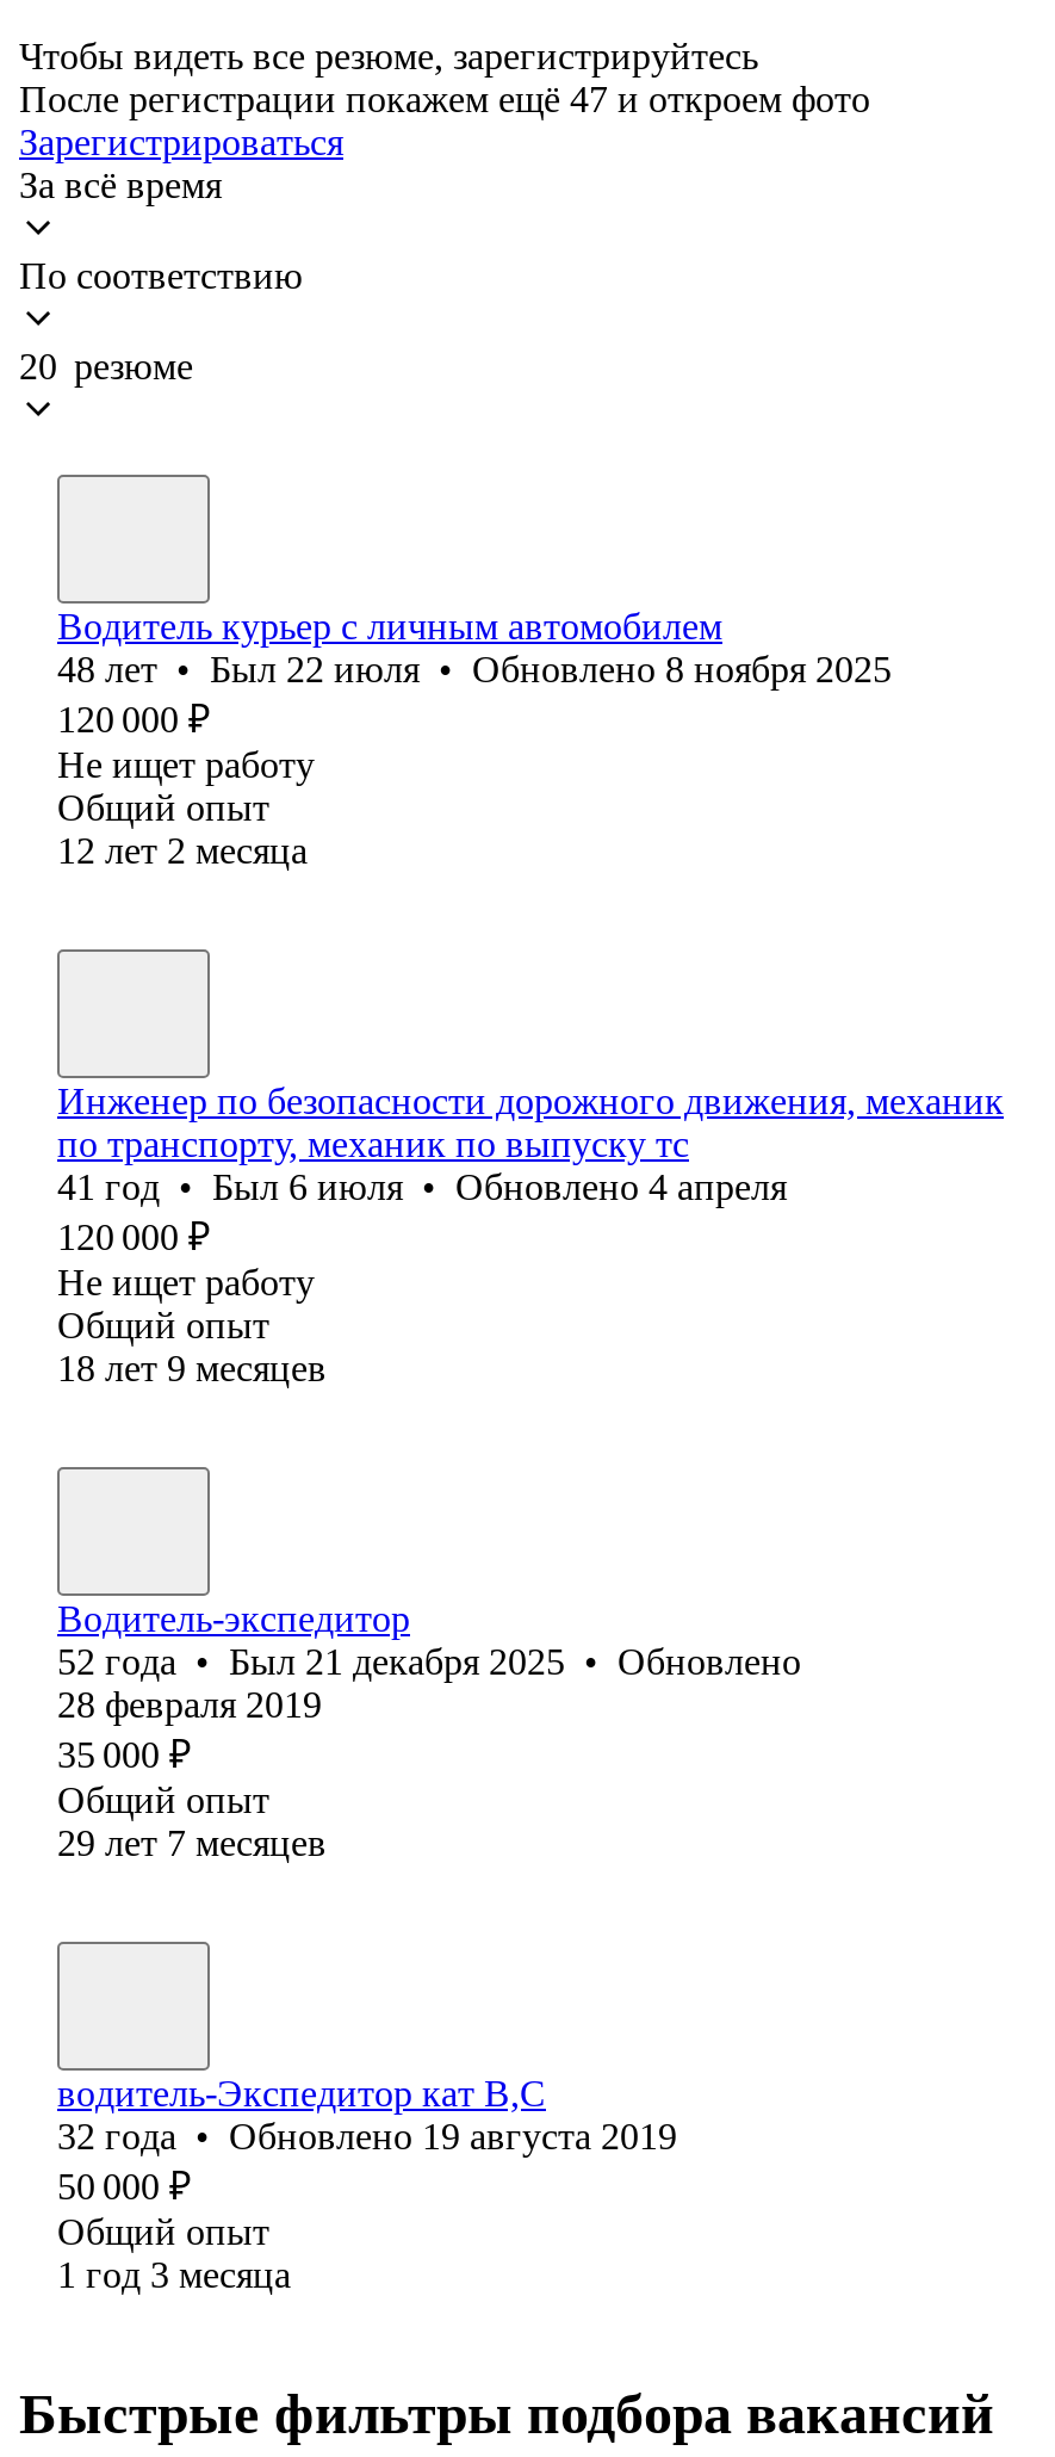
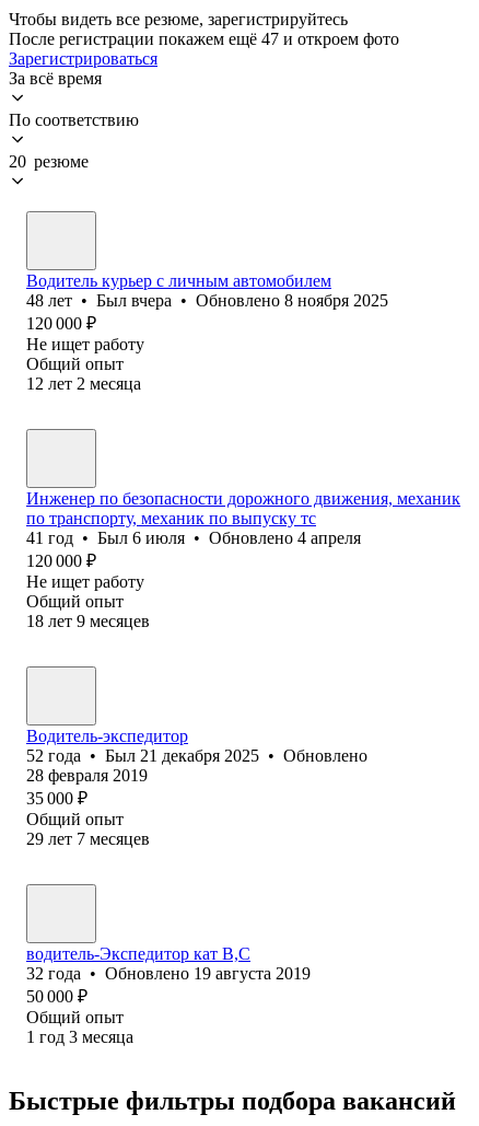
- 48 лет • Был 22 июля • Обновлено 8 ноября 2025
+ 48 лет • Был вчера • Обновлено 8 ноября 2025
